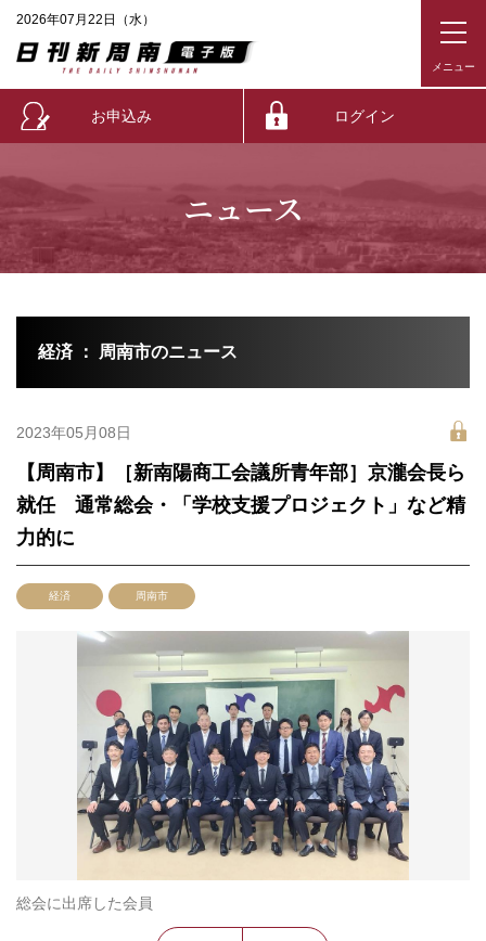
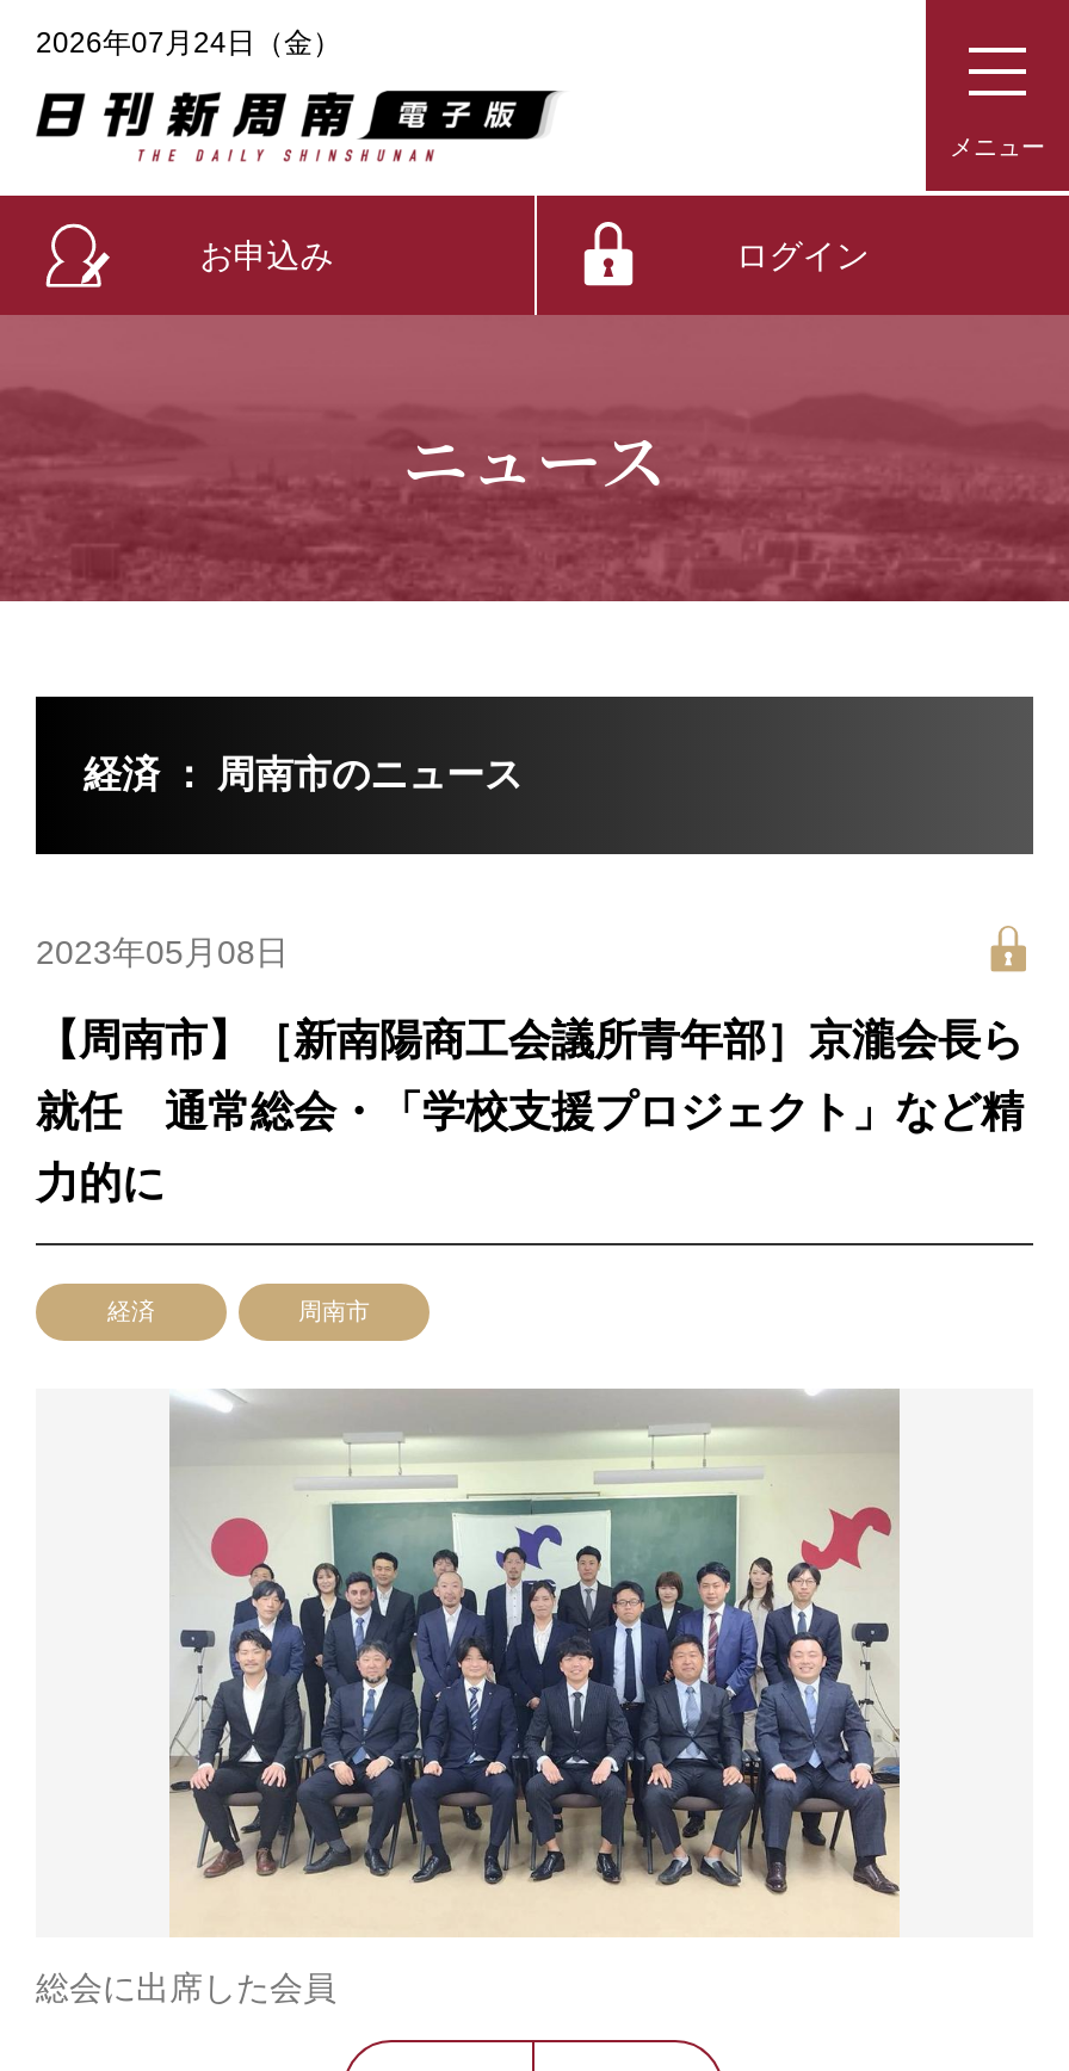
- 2026年07月22日（水）
+ 2026年07月24日（金）
